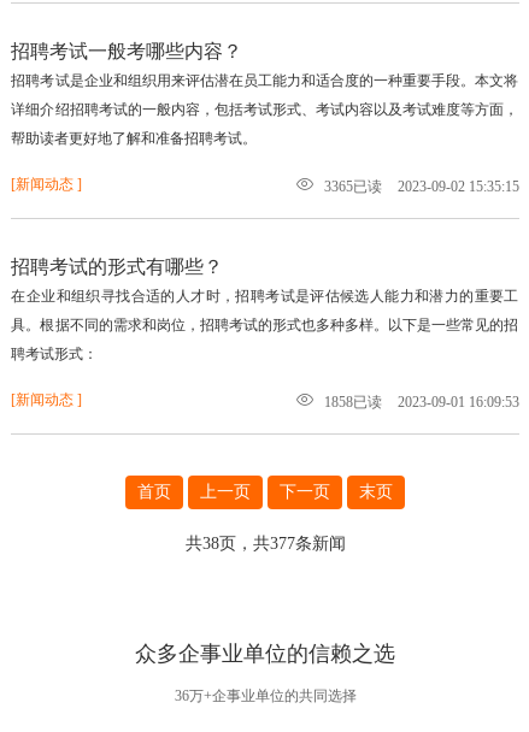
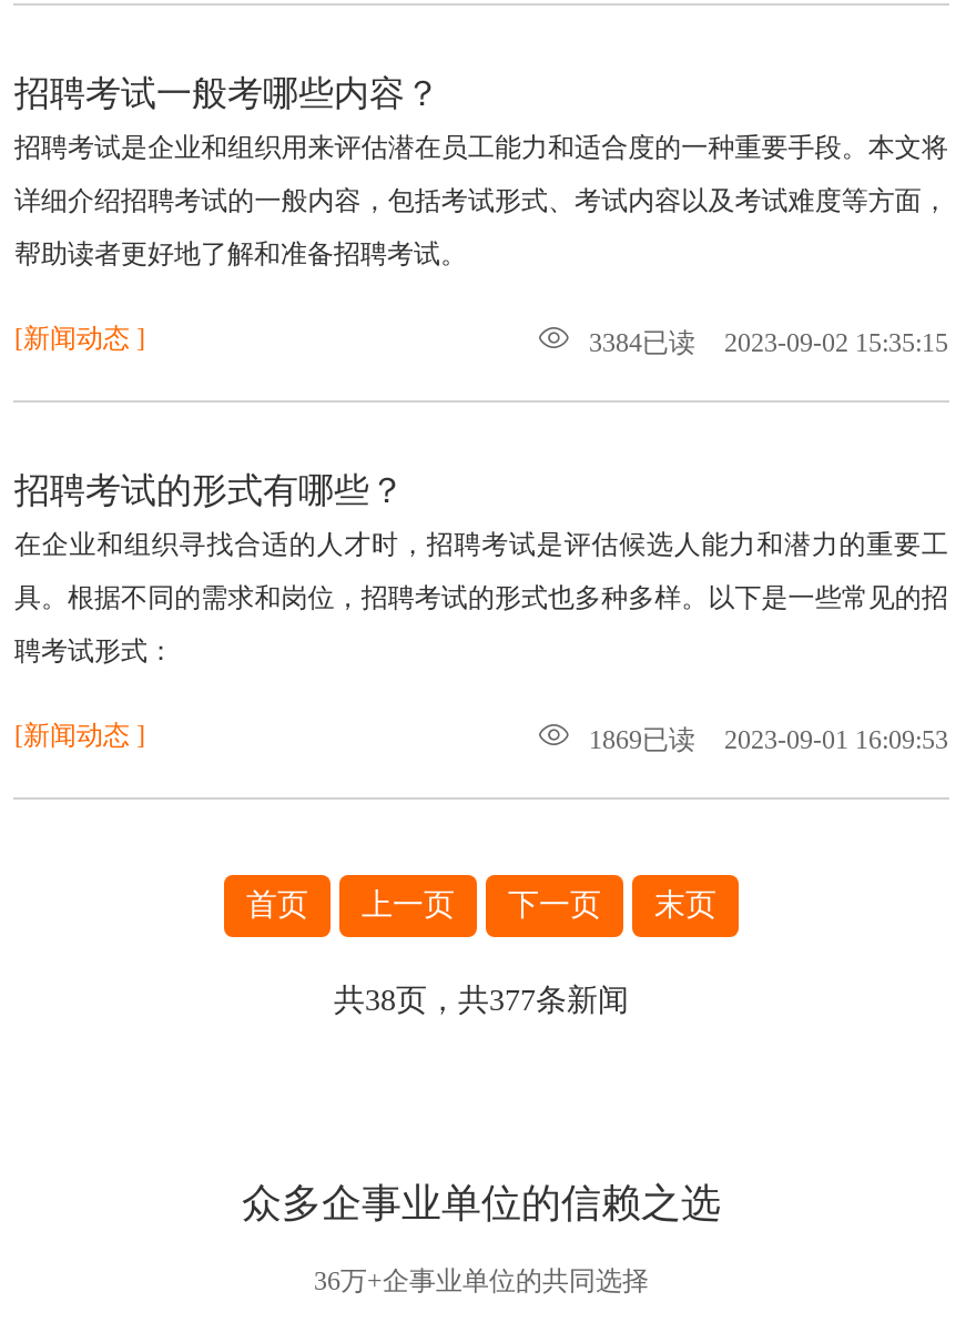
- 3365已读 2023-09-02 15:35:15
+ 3384已读 2023-09-02 15:35:15

- 1858已读 2023-09-01 16:09:53
+ 1869已读 2023-09-01 16:09:53
